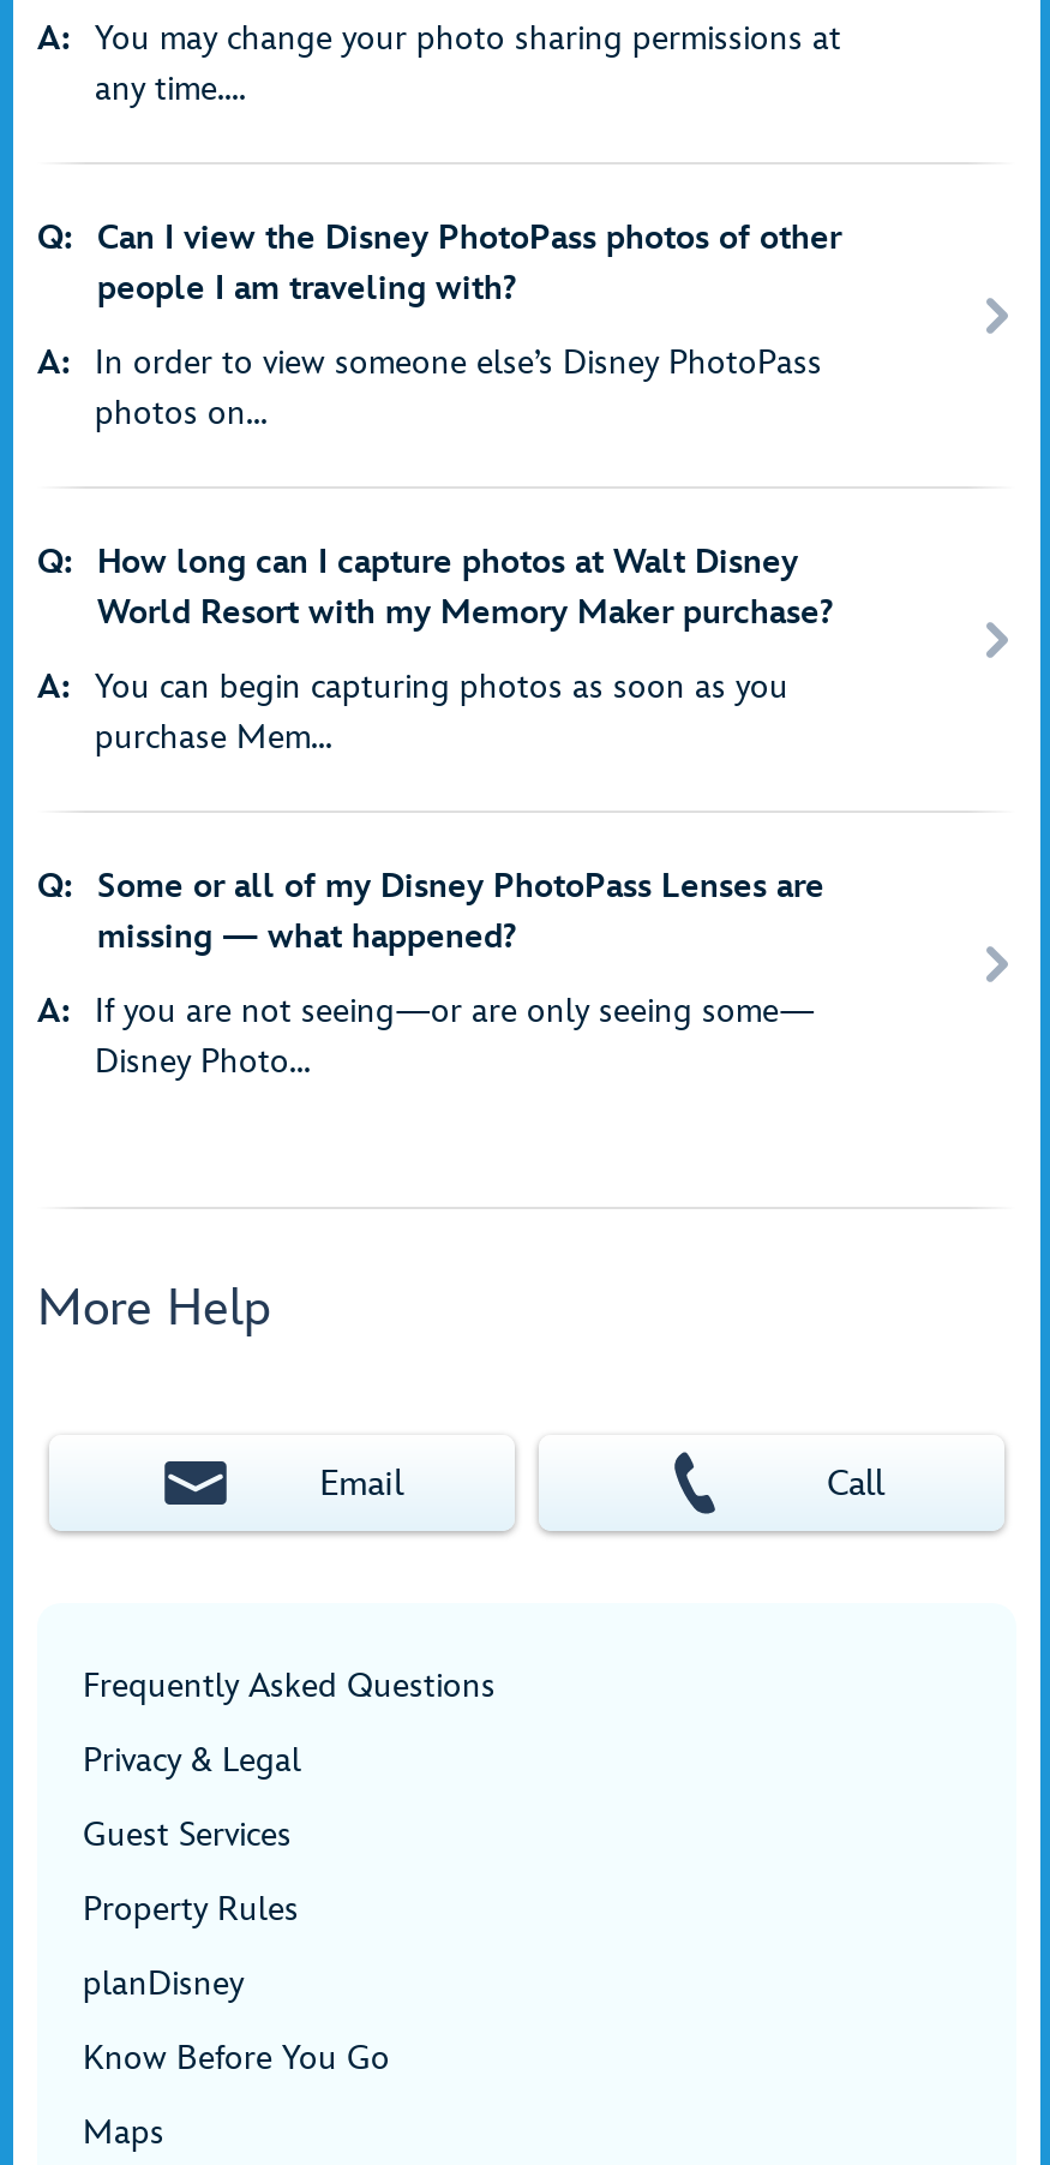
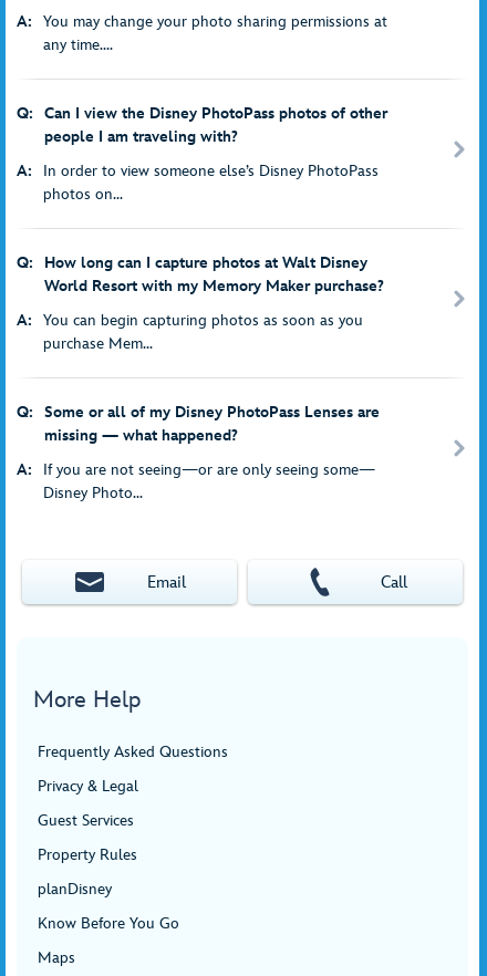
moved down: More Help

moved up: Email | Call
